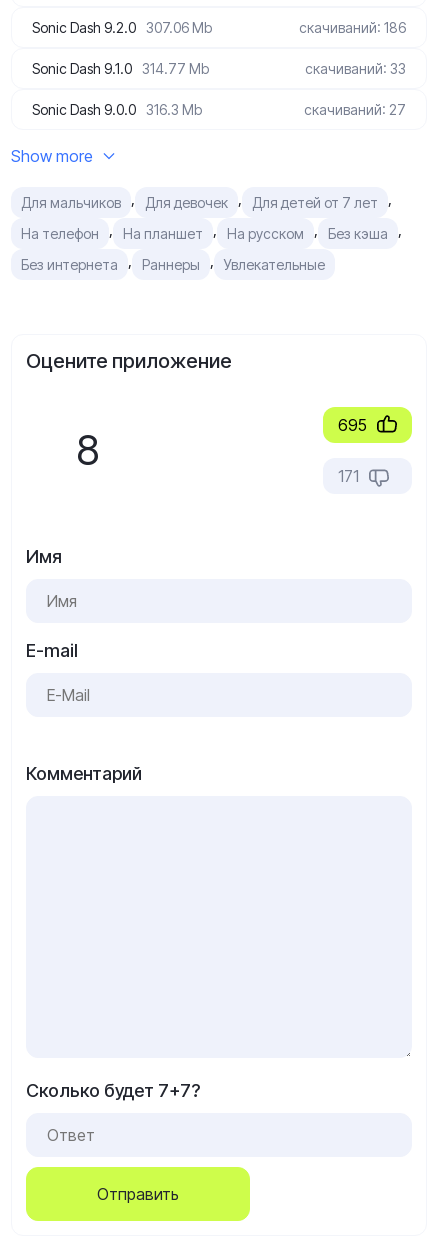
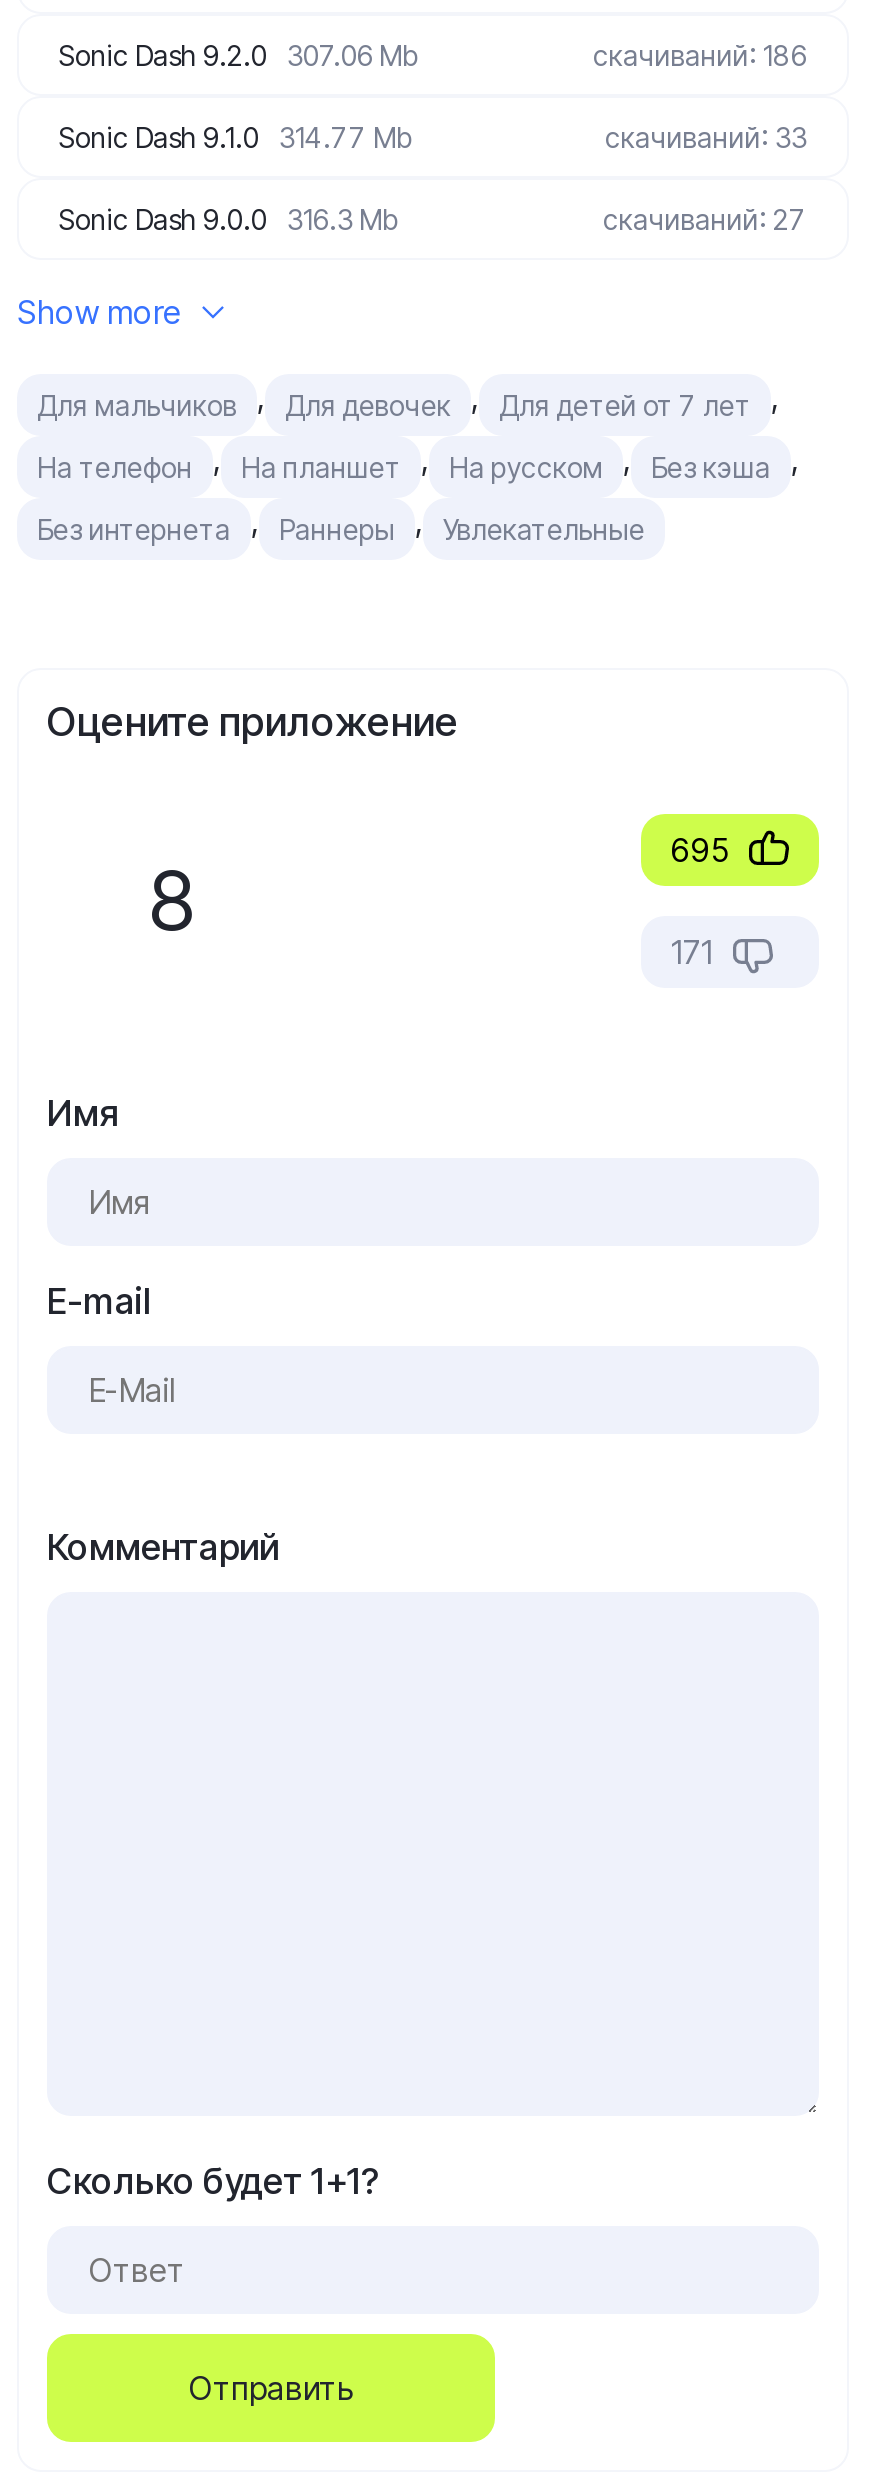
- Сколько будет 7+7?
+ Сколько будет 1+1?
